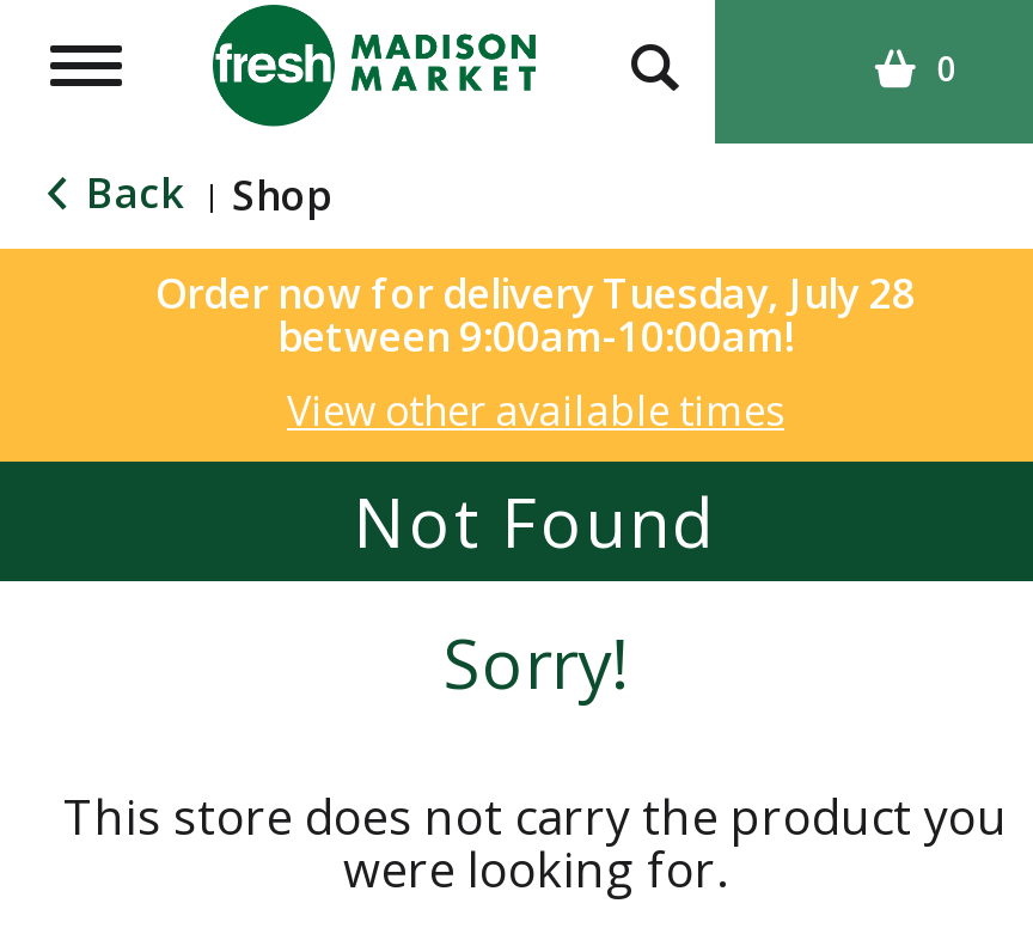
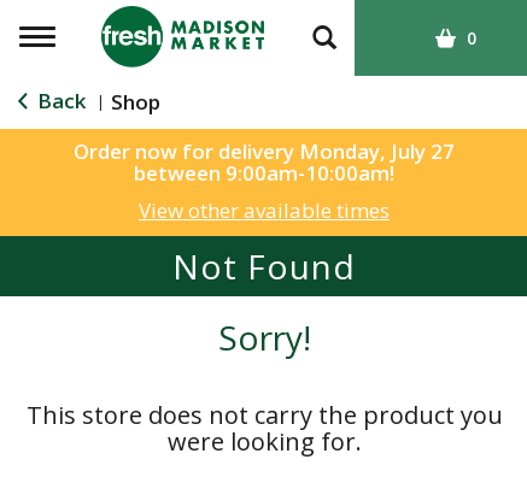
- Order now for delivery Tuesday, July 28
+ Order now for delivery Monday, July 27
